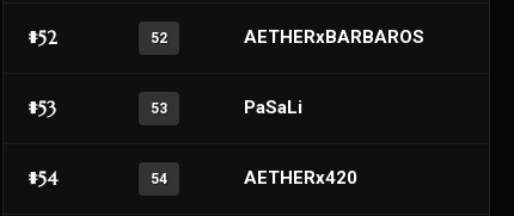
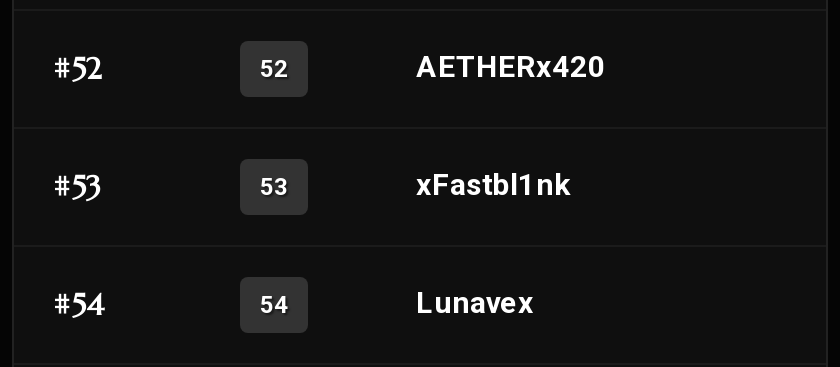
- AETHERxBARBAROS
+ AETHERx420

- PaSaLi
+ xFastbl1nk

- AETHERx420
+ Lunavex
